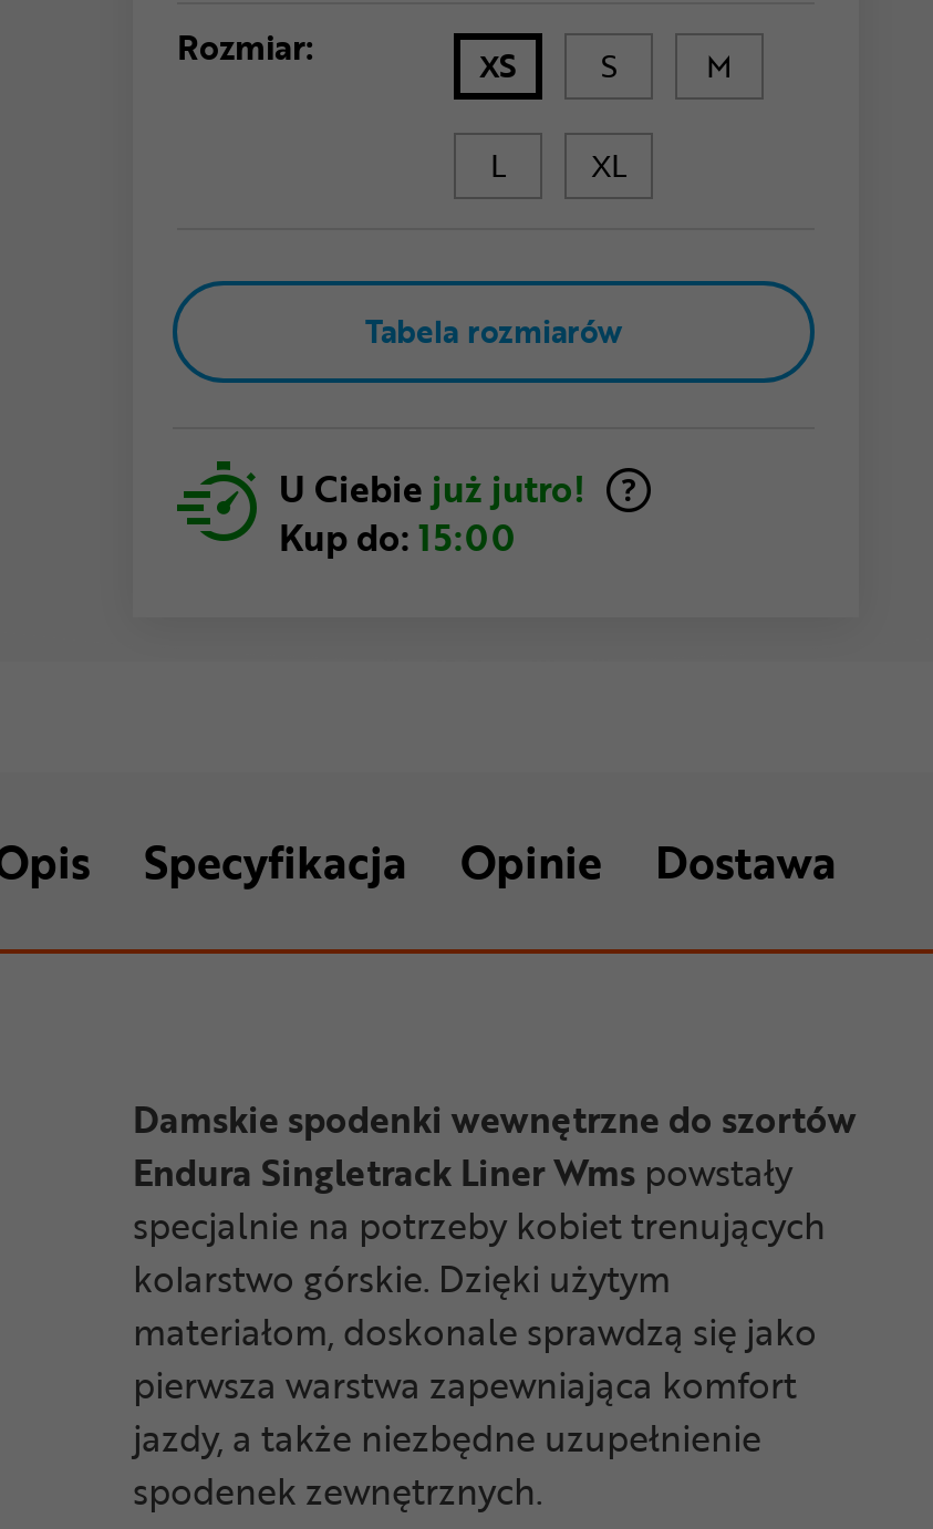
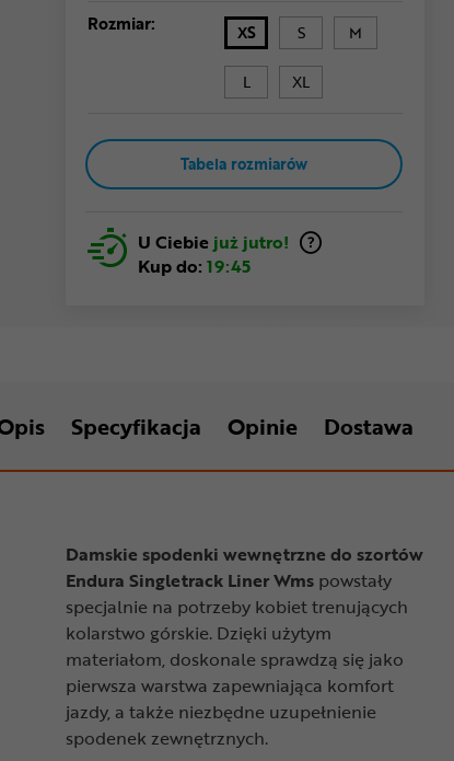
- Kup do: 15:00
+ Kup do: 19:45
